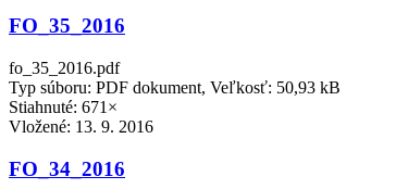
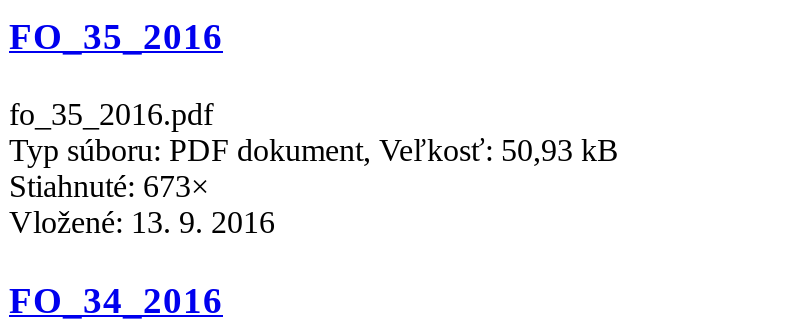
- Stiahnuté: 671×
+ Stiahnuté: 673×
